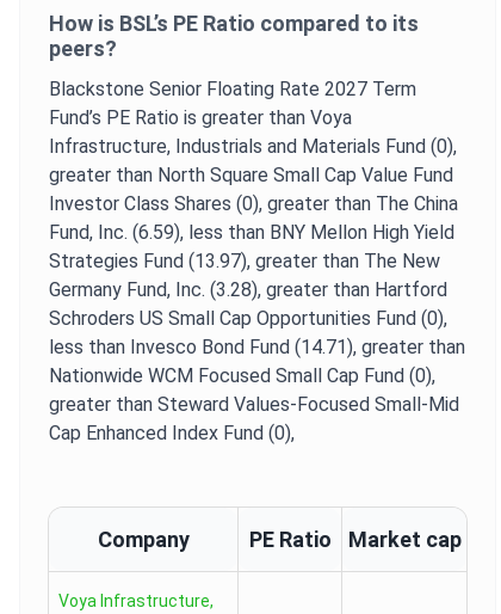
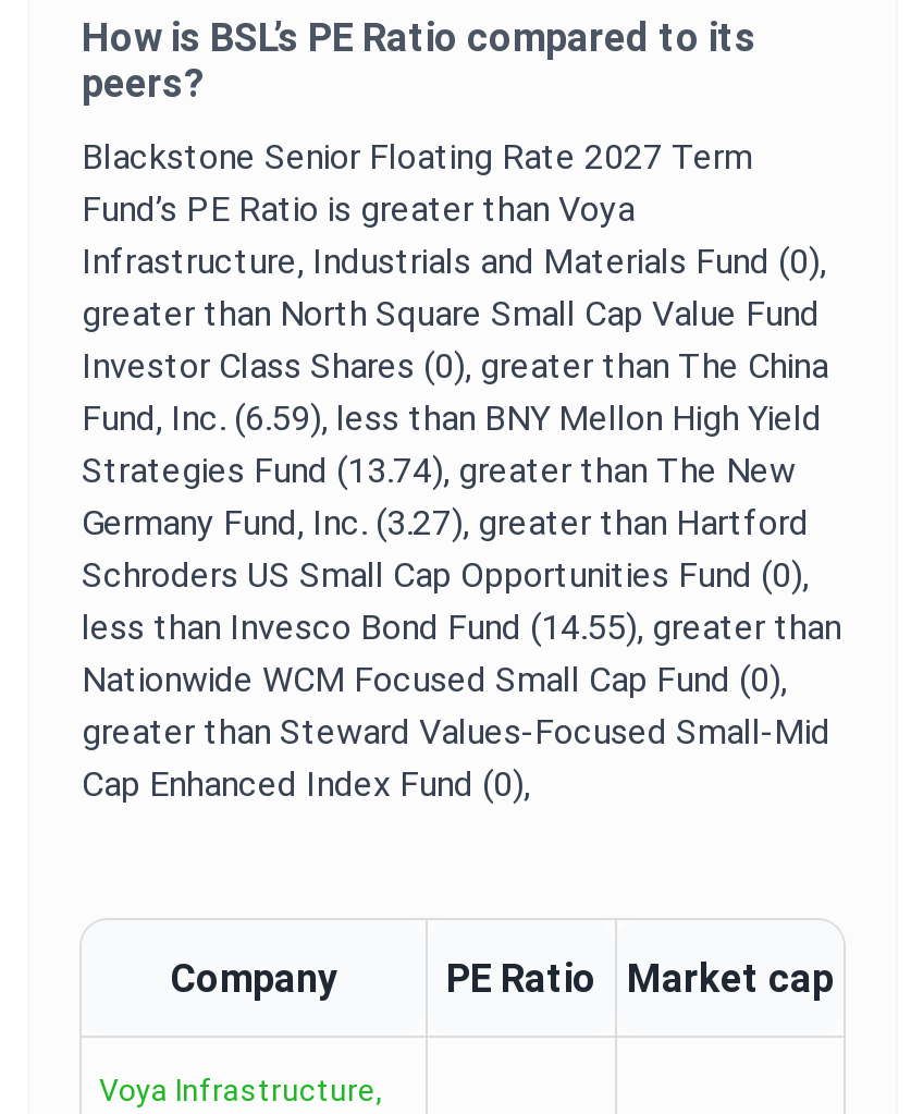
- Strategies Fund (13.97), greater than The New
+ Strategies Fund (13.74), greater than The New

- Germany Fund, Inc. (3.28), greater than Hartford
+ Germany Fund, Inc. (3.27), greater than Hartford

- less than Invesco Bond Fund (14.71), greater than
+ less than Invesco Bond Fund (14.55), greater than
